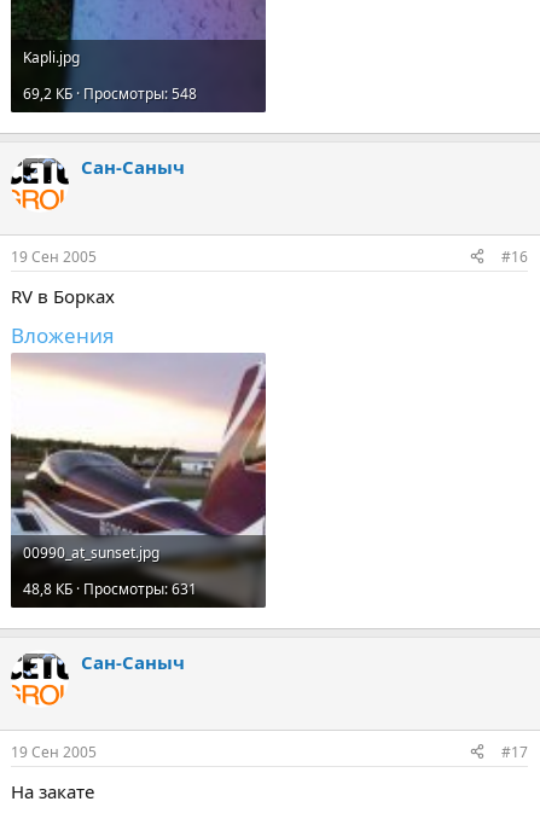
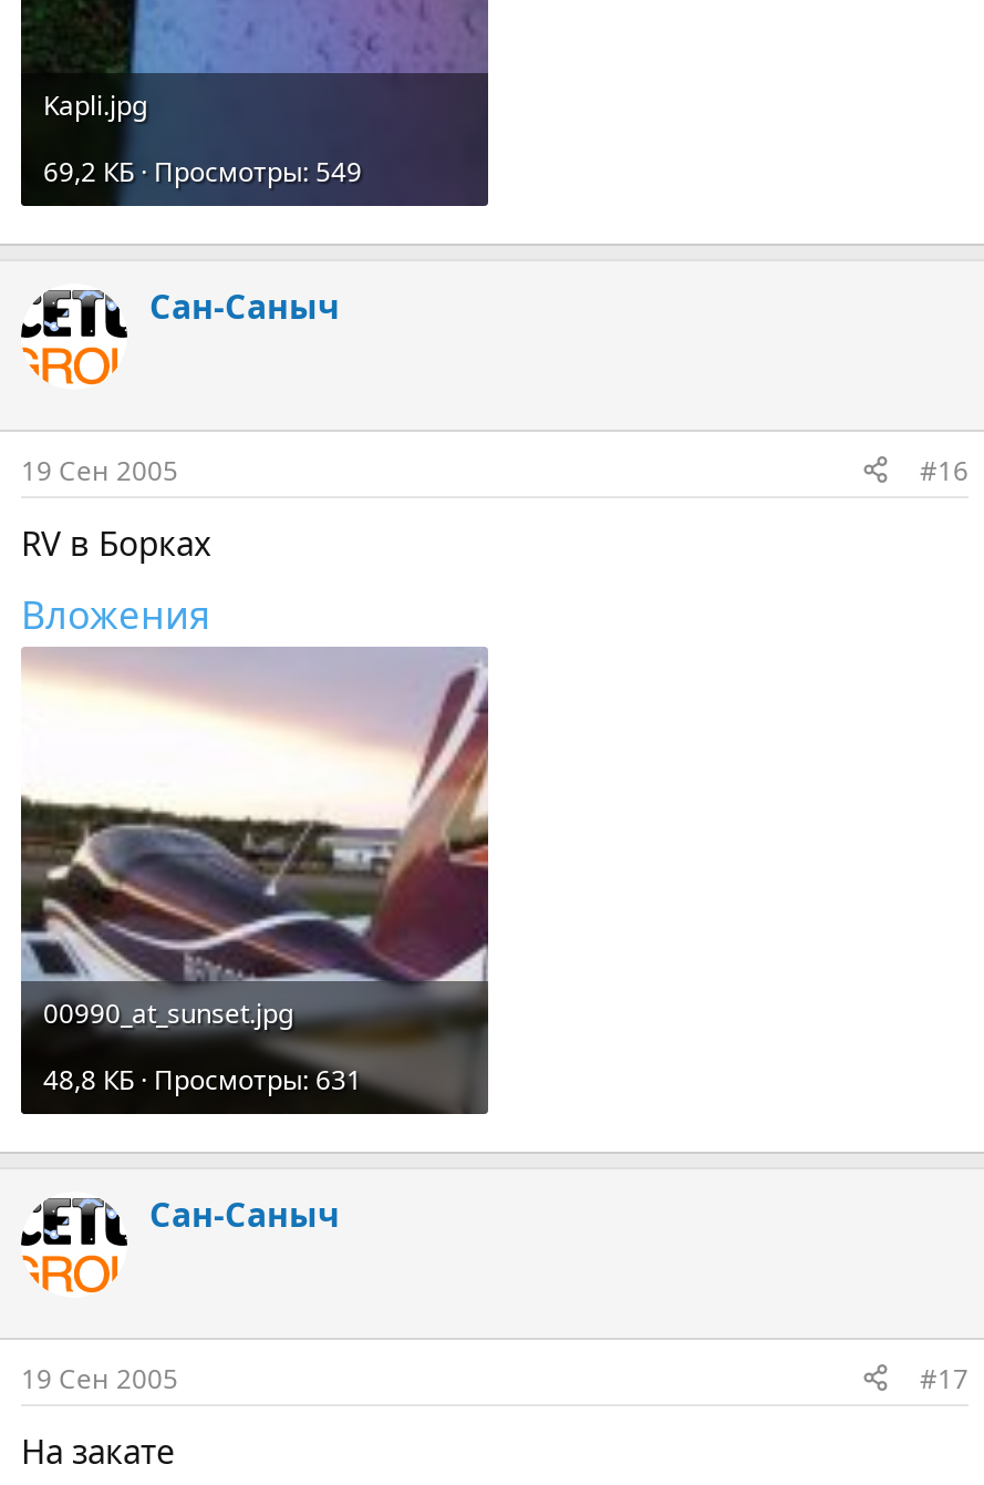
- 69,2 КБ · Просмотры: 548
+ 69,2 КБ · Просмотры: 549
